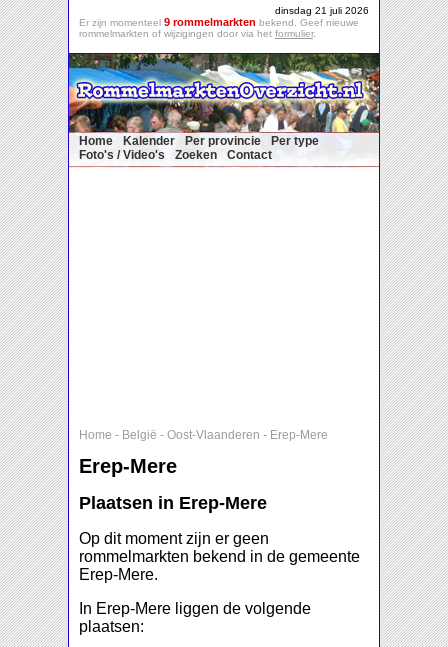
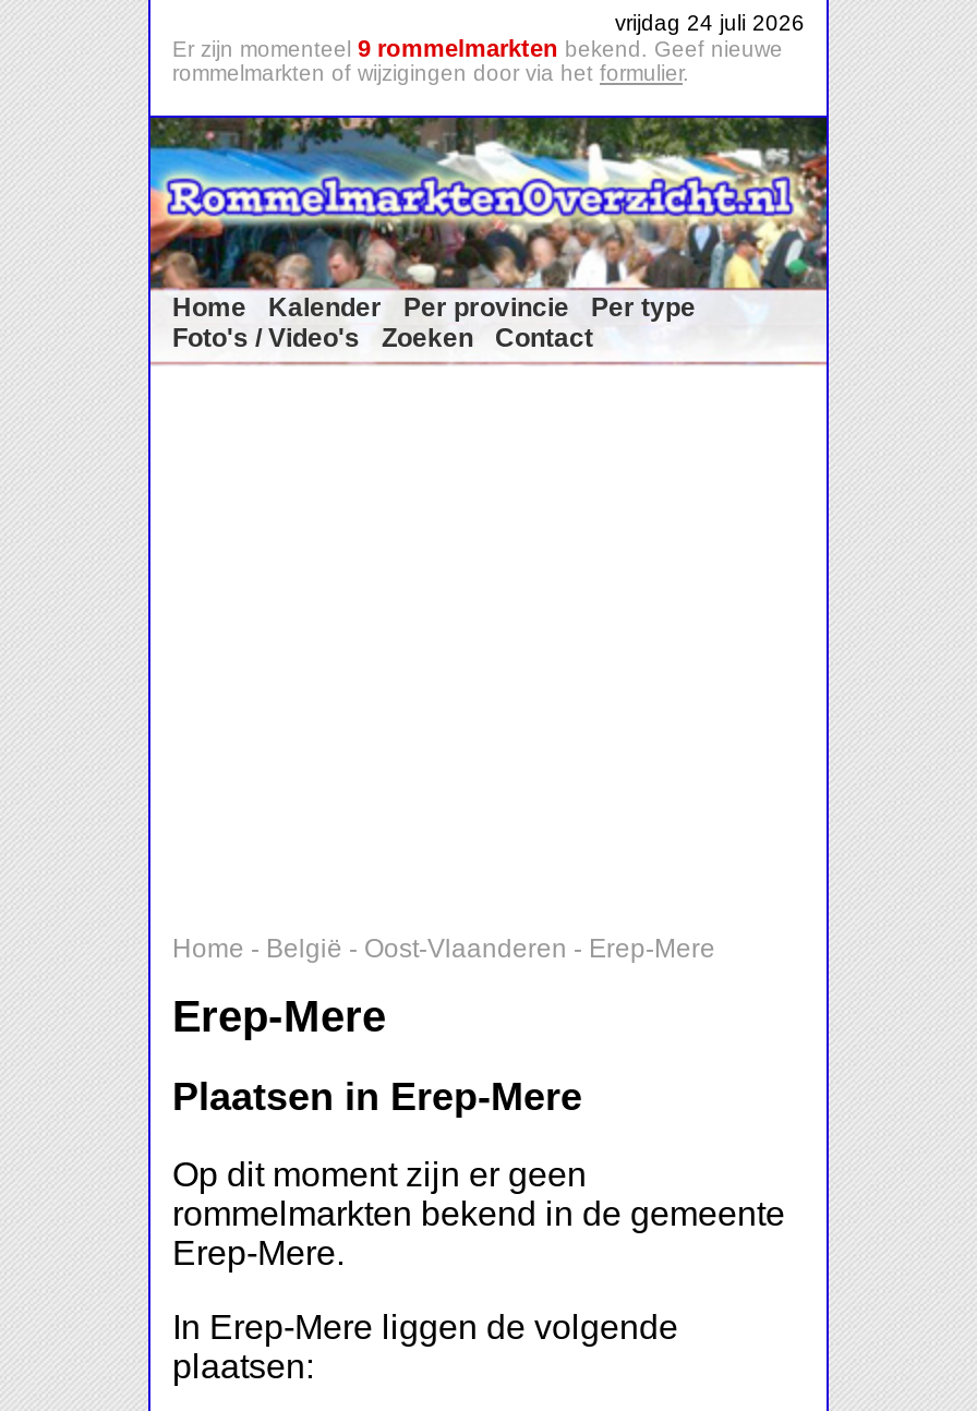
- dinsdag 21 juli 2026
+ vrijdag 24 juli 2026
